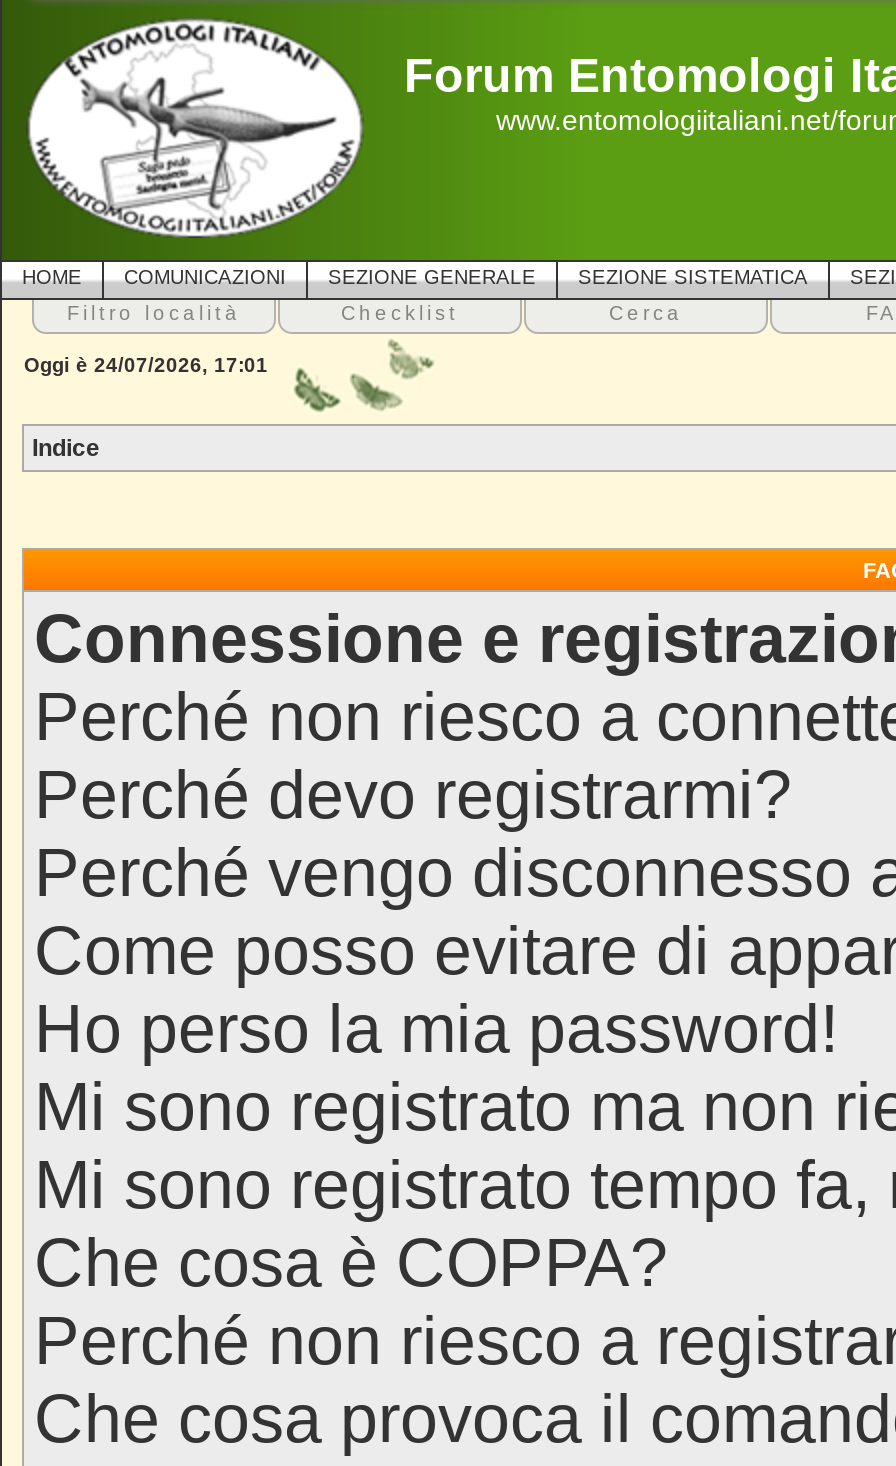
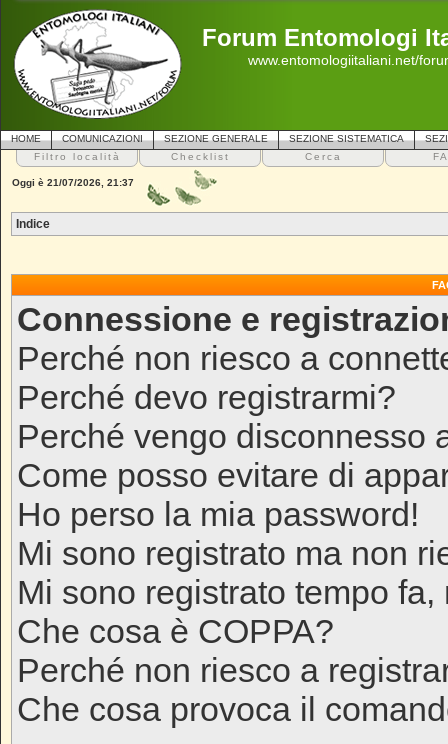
- Oggi è 24/07/2026, 17:01
+ Oggi è 21/07/2026, 21:37
